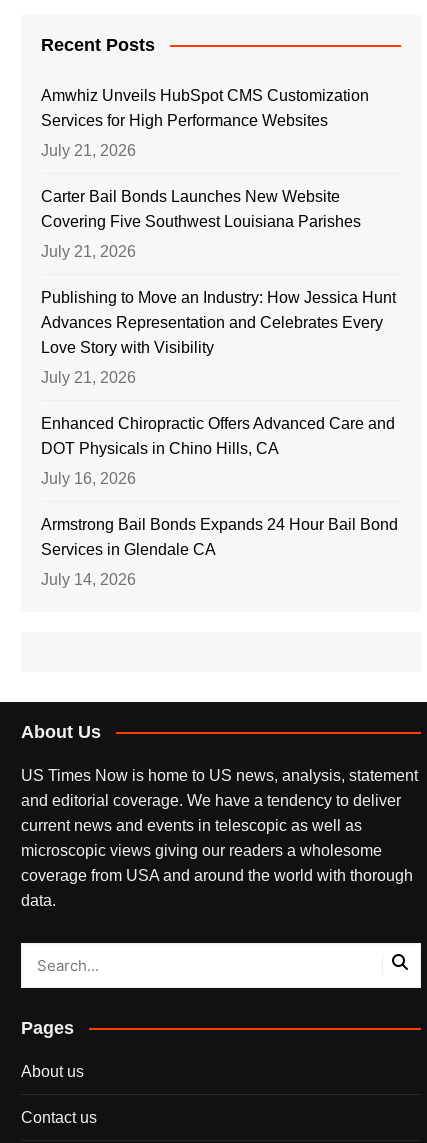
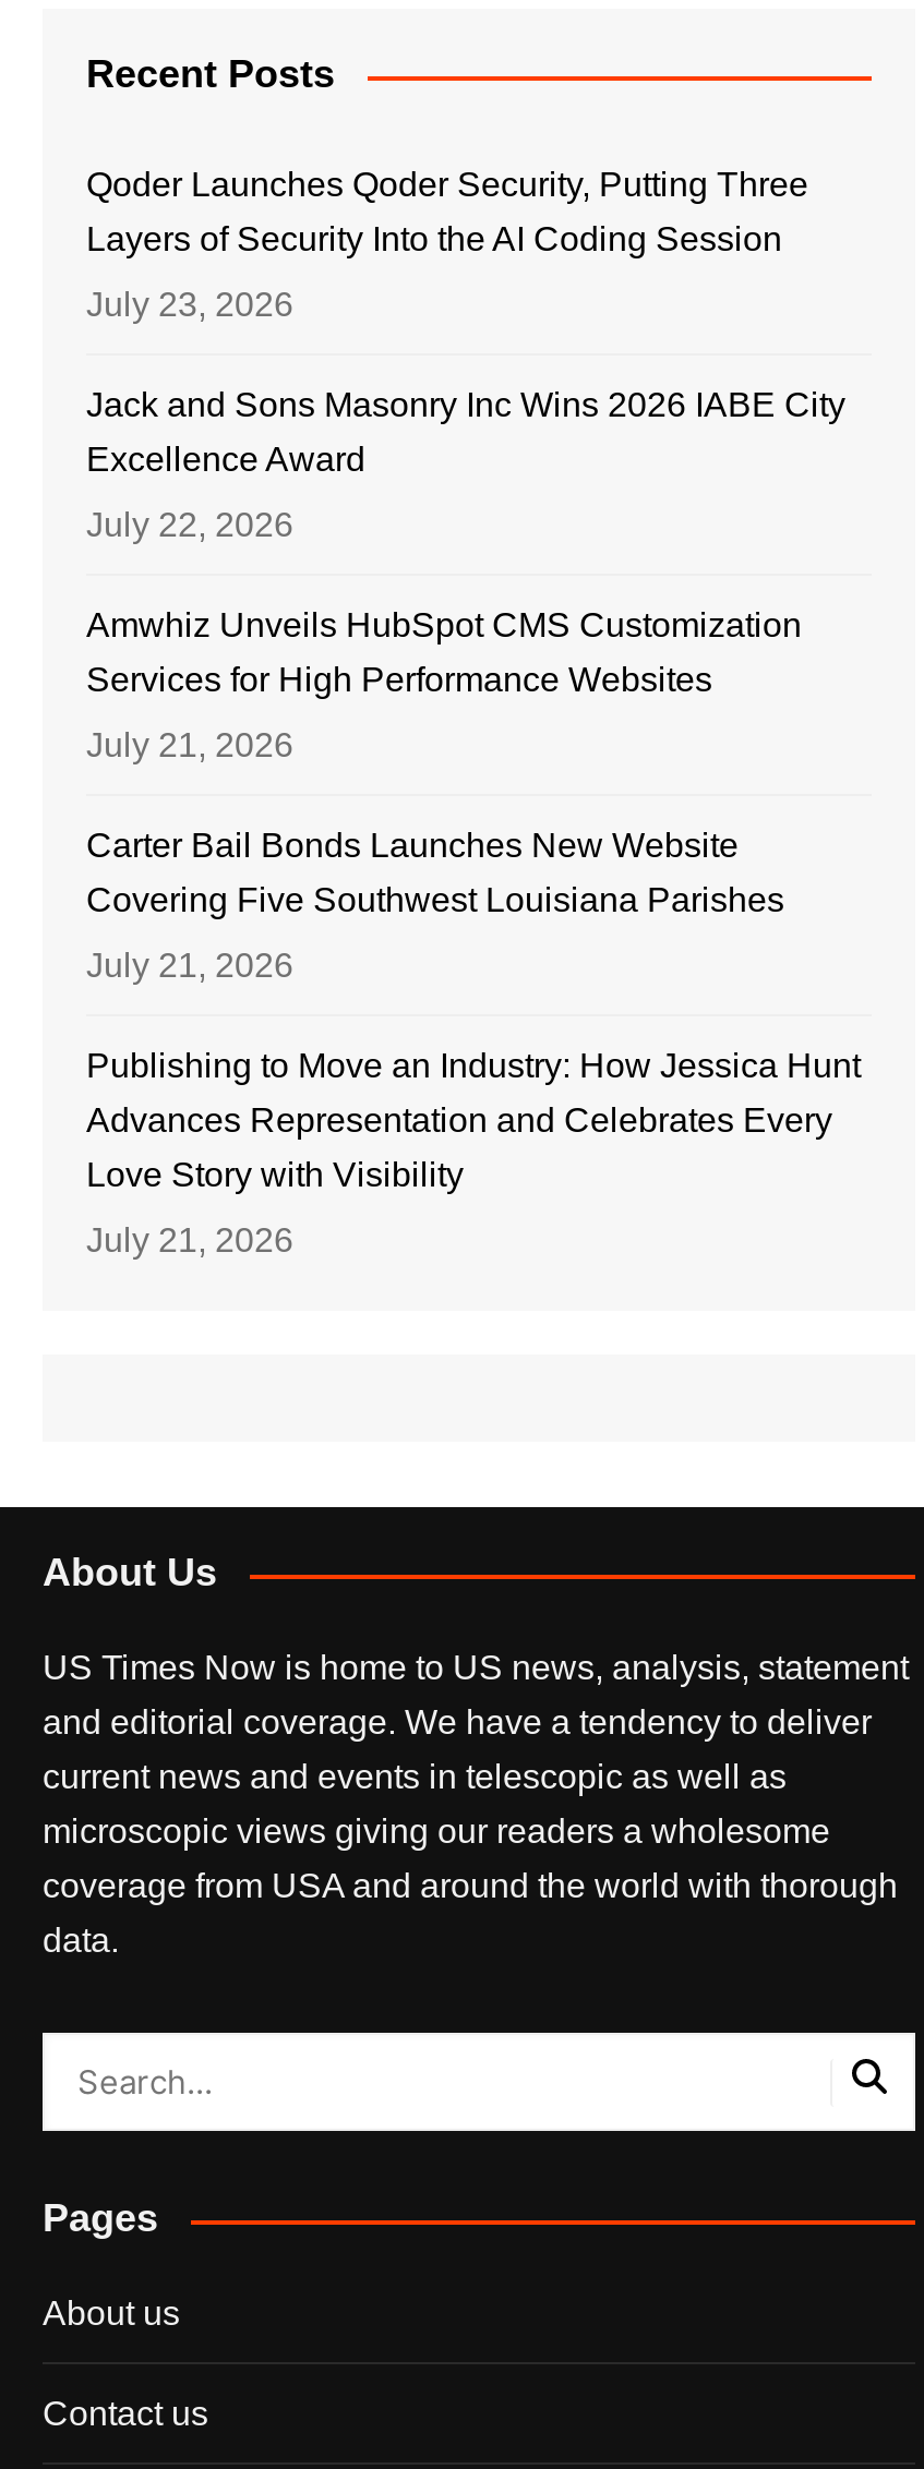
+ Qoder Launches Qoder Security, Putting Three
+ Layers of Security Into the AI Coding Session
+ July 23, 2026
+ Jack and Sons Masonry Inc Wins 2026 IABE City
+ Excellence Award
+ July 22, 2026

moved down: Amwhiz Unveils HubSpot CMS Customization | Services for High Performance Websites | July 21, 2026 | ... | Love Story with Visibility | July 21, 2026

- Enhanced Chiropractic Offers Advanced Care and
- DOT Physicals in Chino Hills, CA
- July 16, 2026
- Armstrong Bail Bonds Expands 24 Hour Bail Bond
- Services in Glendale CA
- July 14, 2026
